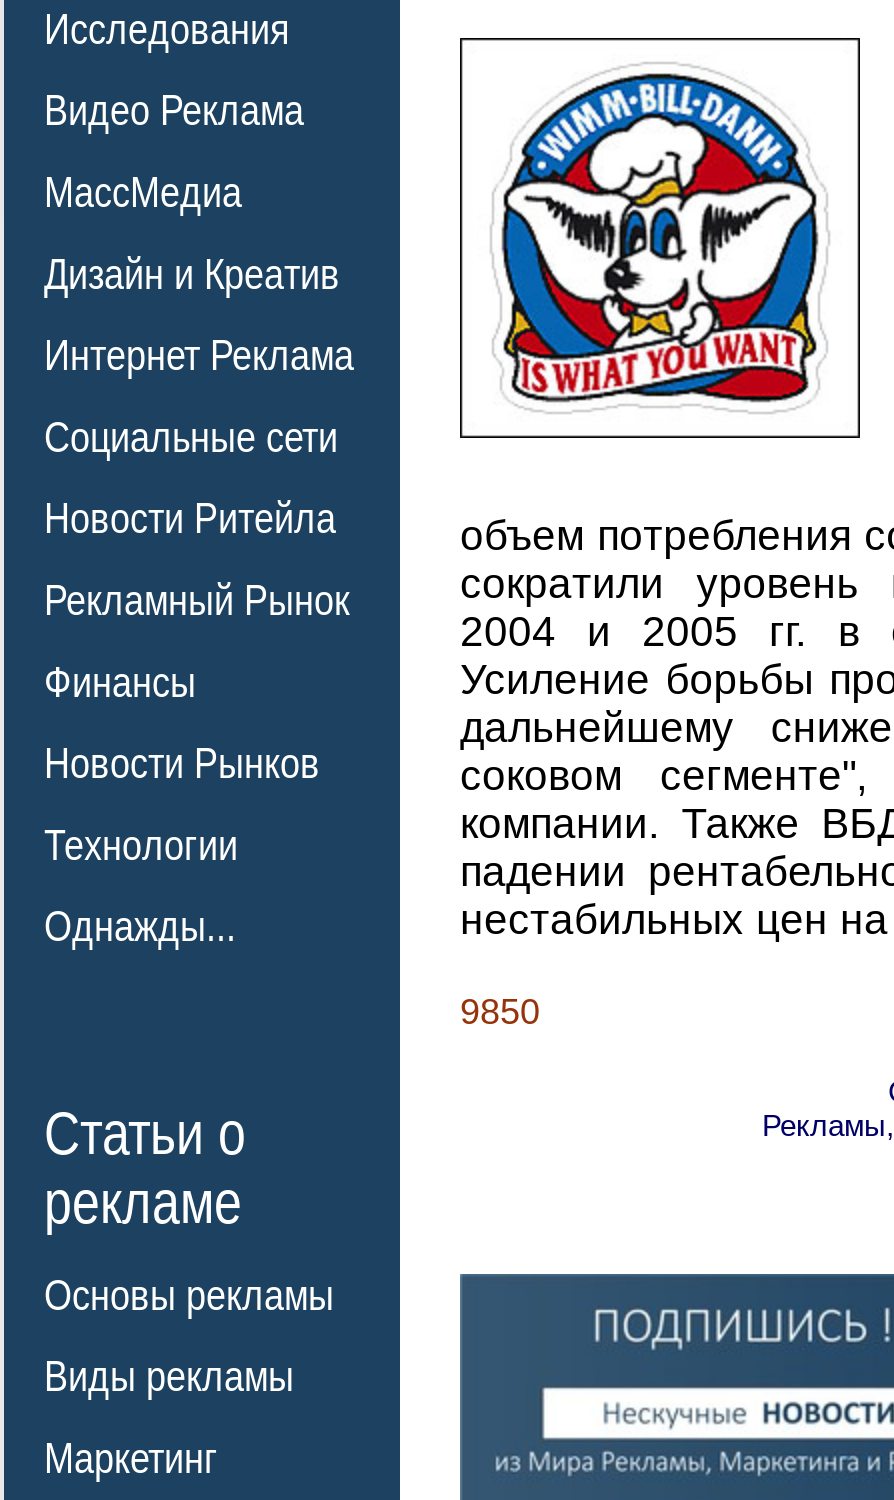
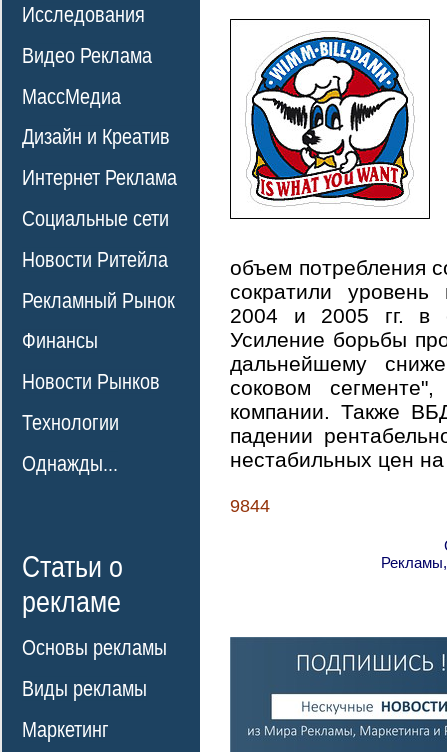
- 9850
+ 9844
